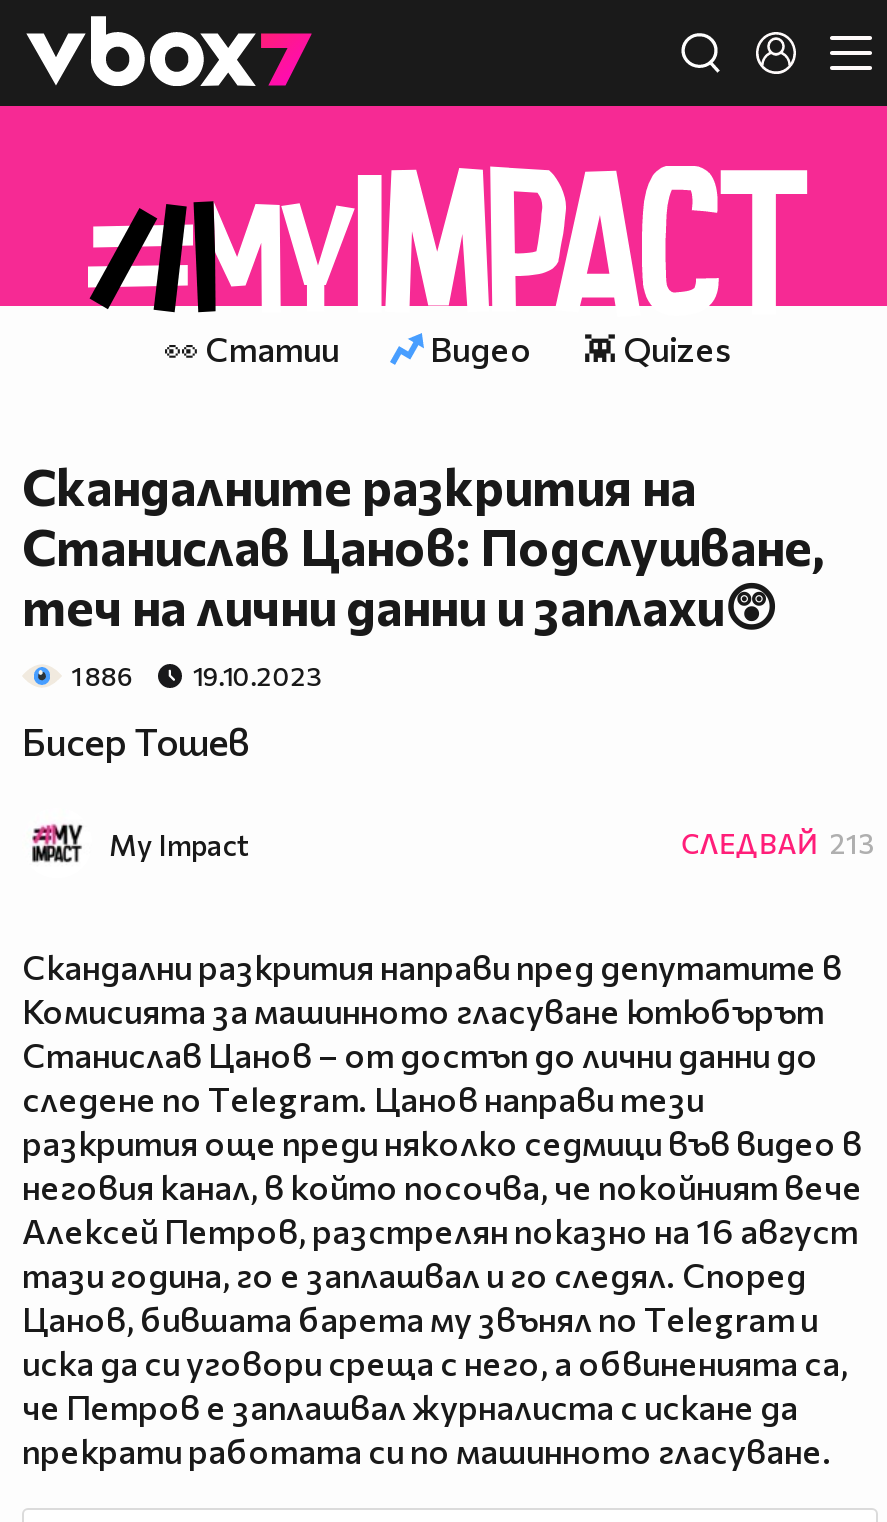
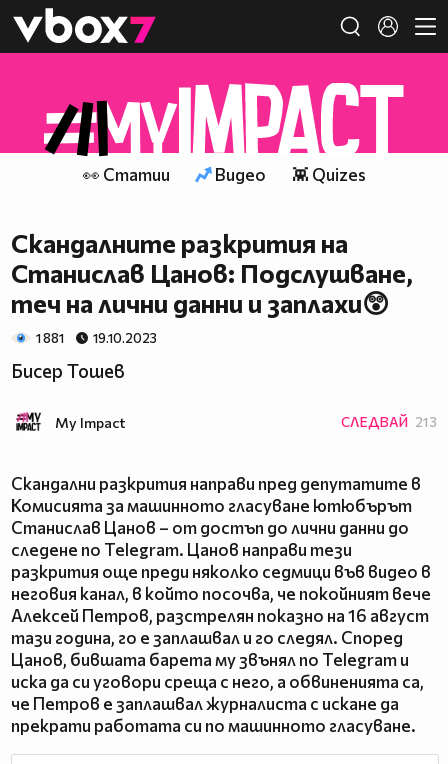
- 1 886 19.10.2023
+ 1 881 19.10.2023
